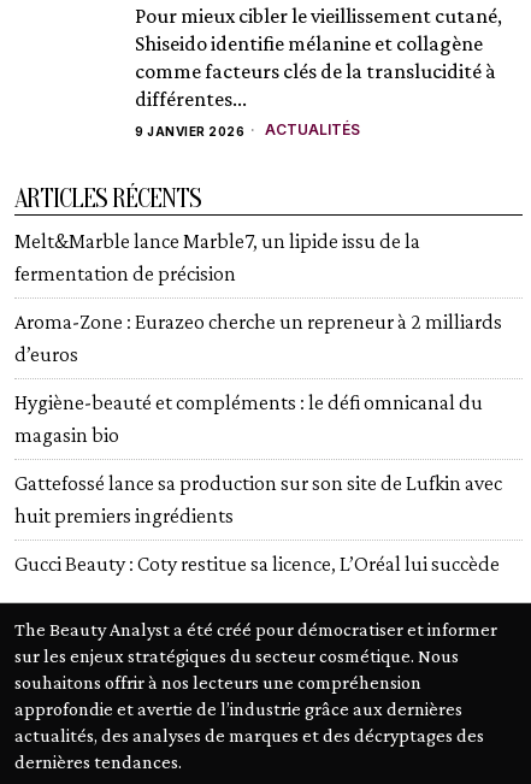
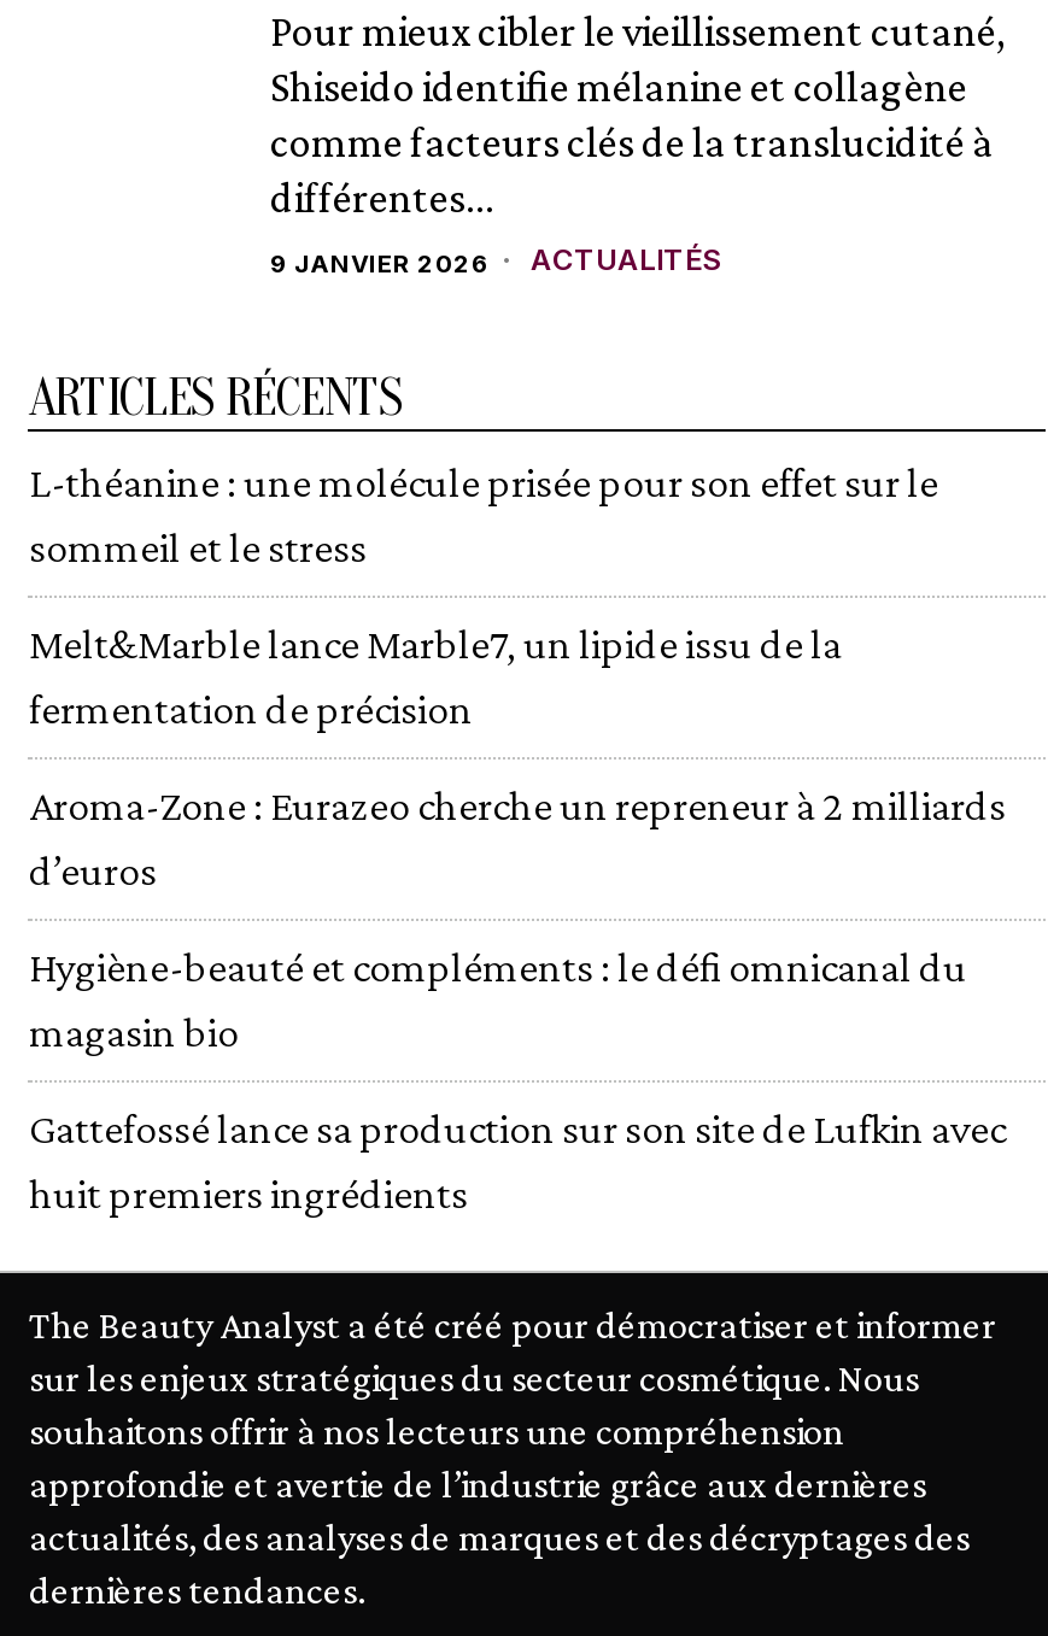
+ L-théanine : une molécule prisée pour son effet sur le
+ sommeil et le stress

moved down: Melt&Marble lance Marble7, un lipide issu de la | fermentation de précision | Aroma-Zone : Eurazeo cherche un repreneur à 2 milliards | d’euros | Hygiène-beauté et compléments : le défi omnicanal du | magasin bio | Gattefossé lance sa production sur son site de Lufkin avec | huit premiers ingrédients

- Gucci Beauty : Coty restitue sa licence, L’Oréal lui succède
